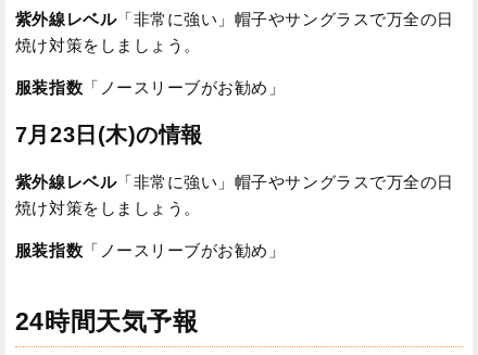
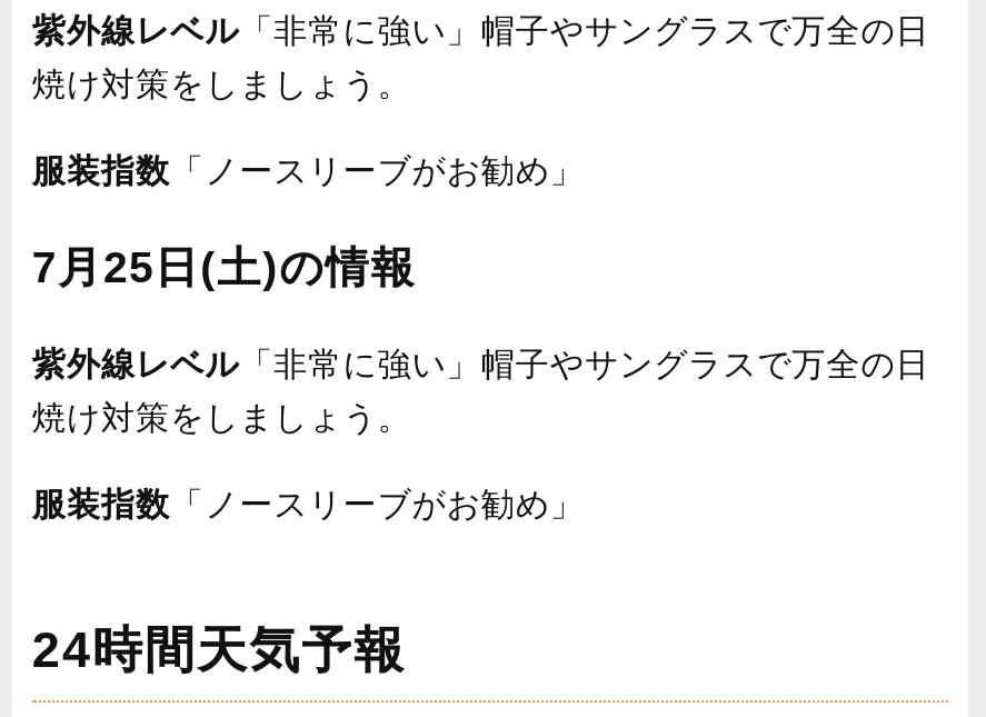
- 7月23日(木)の情報
+ 7月25日(土)の情報
